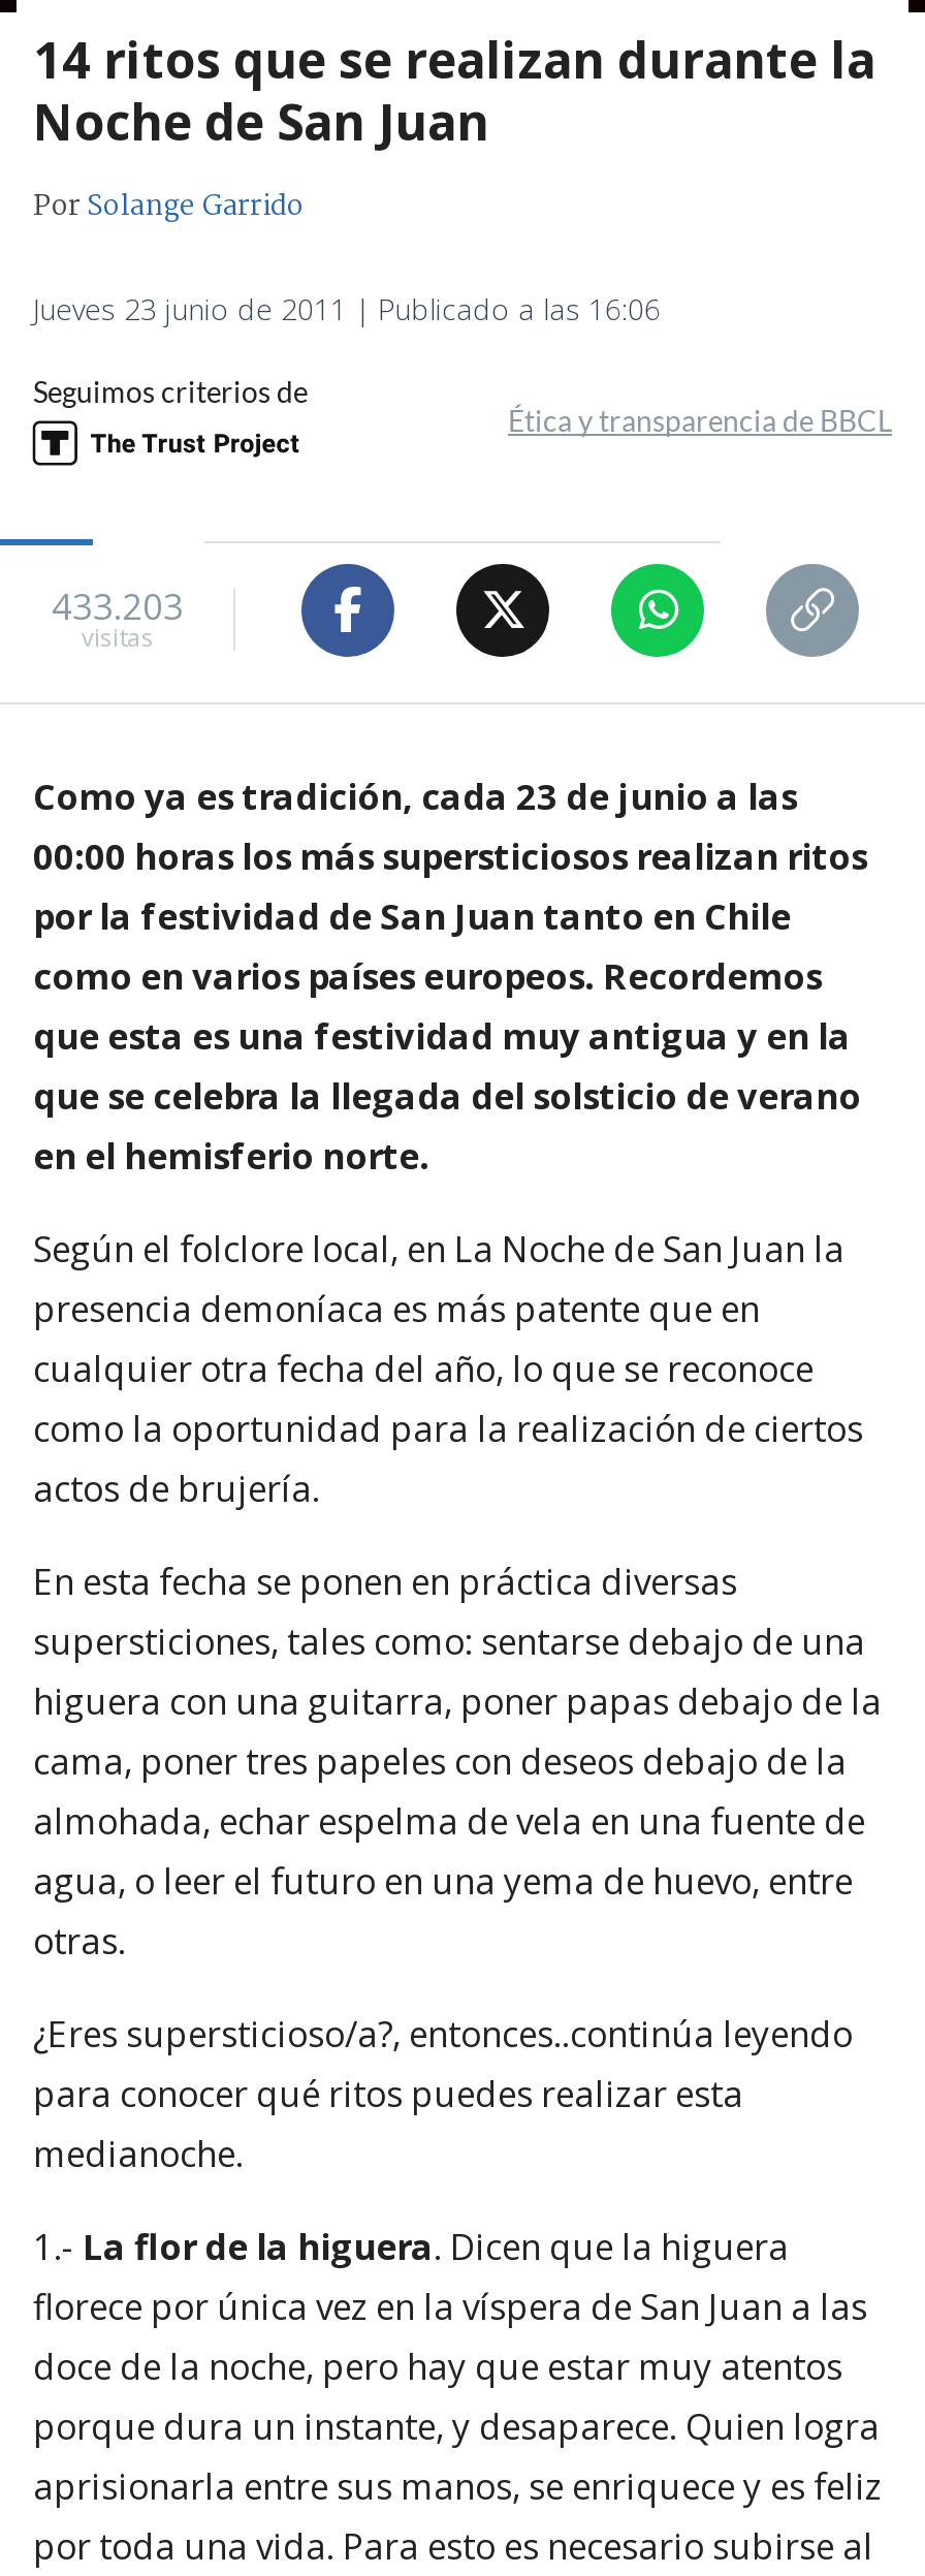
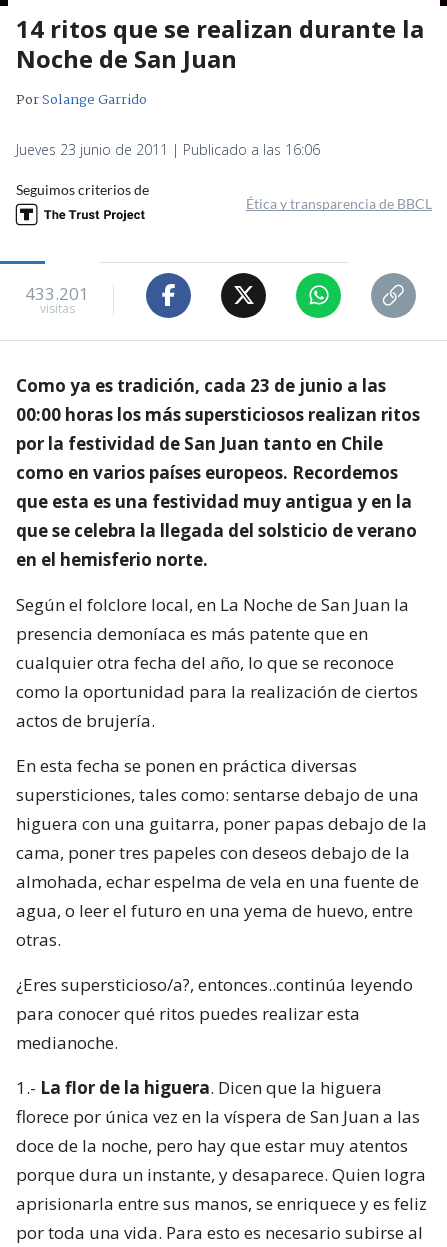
- 433.203
+ 433.201
